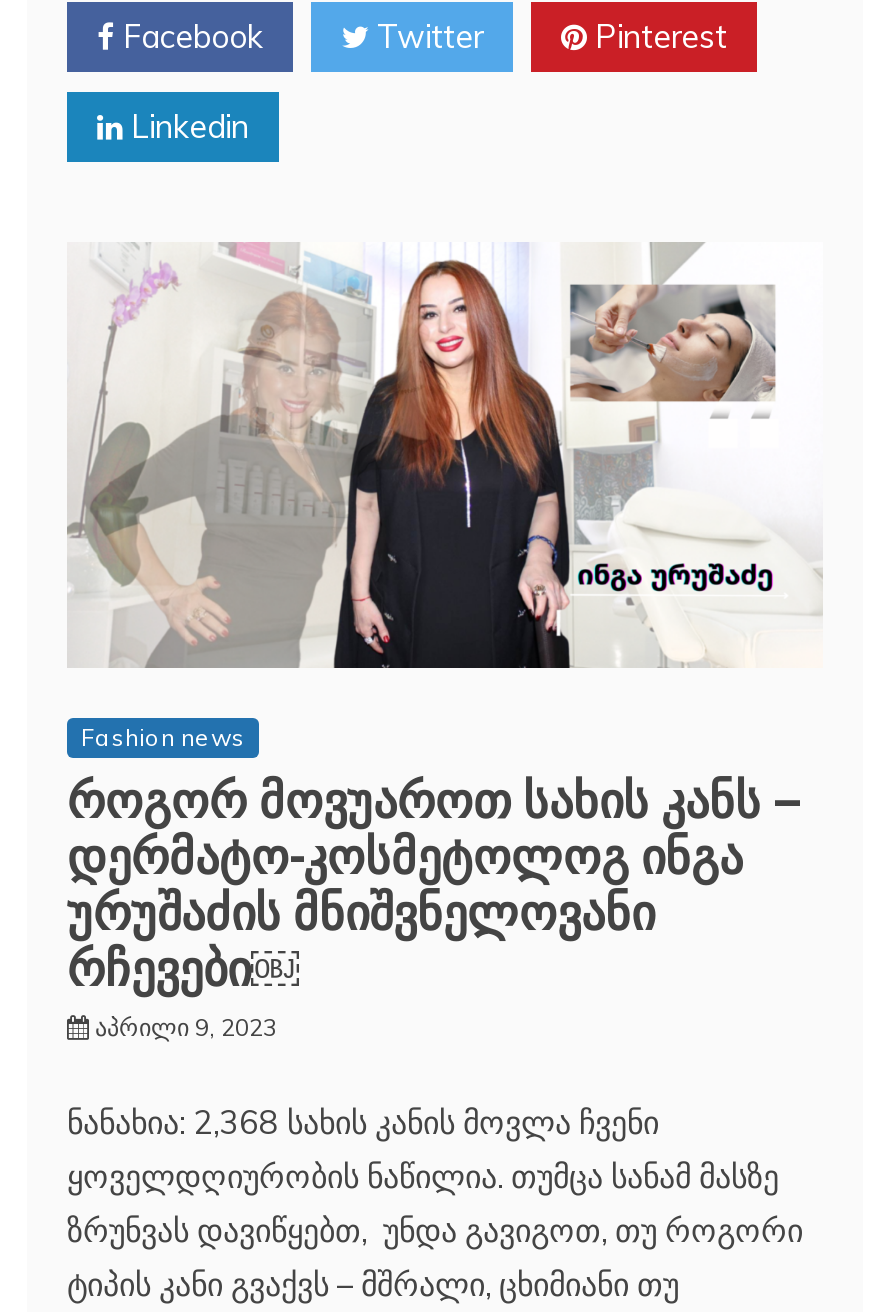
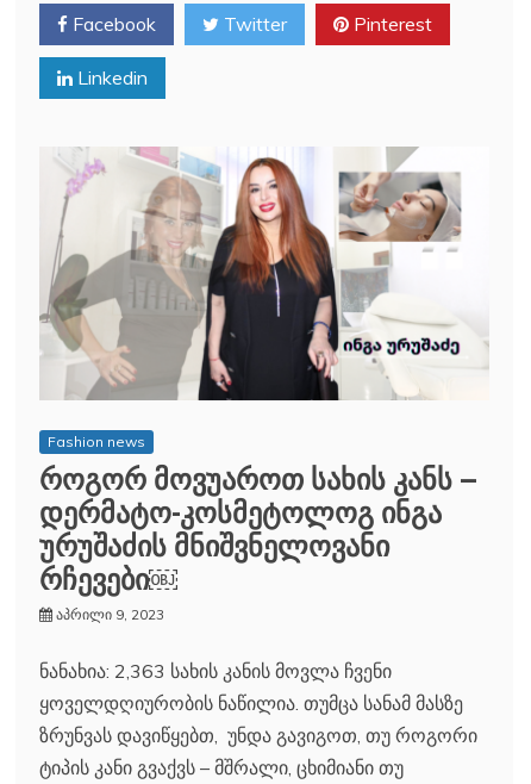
- ნანახია: 2,368 სახის კანის მოვლა ჩვენი
+ ნანახია: 2,363 სახის კანის მოვლა ჩვენი
